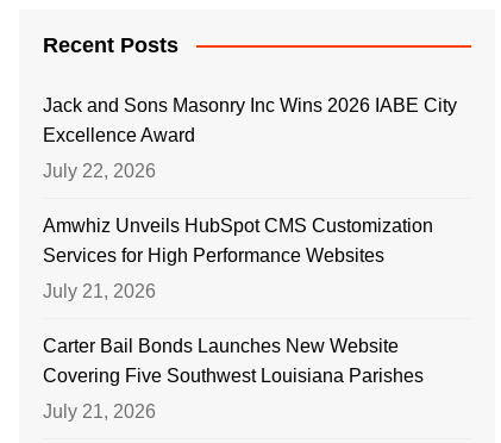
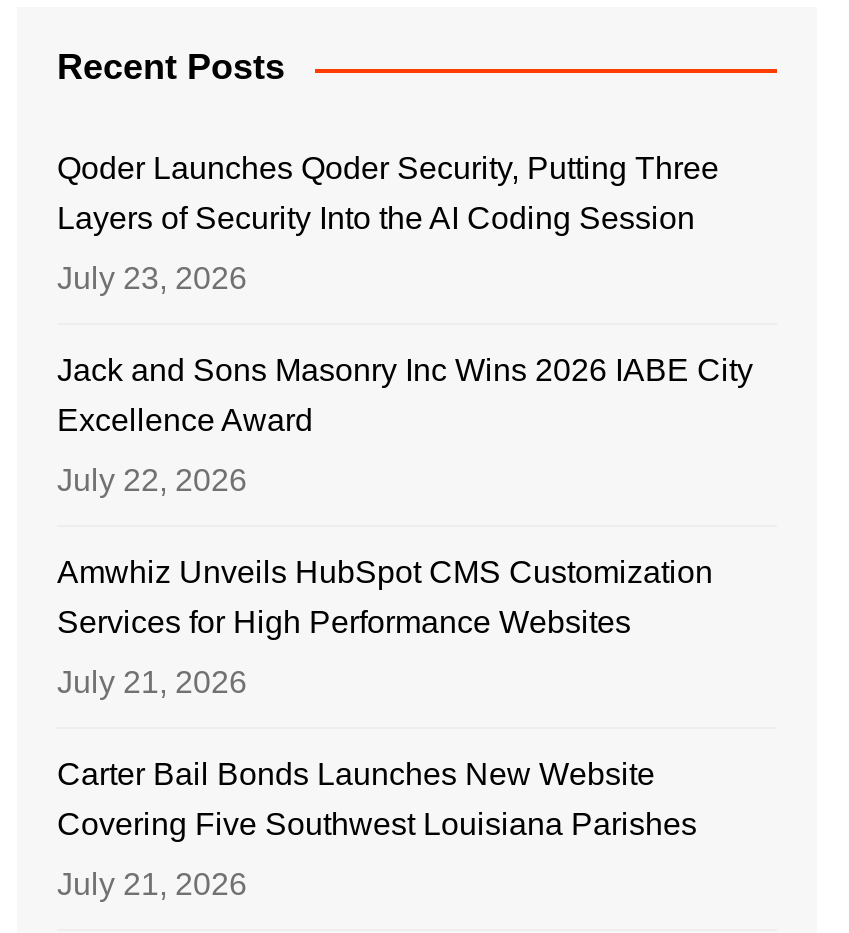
+ Qoder Launches Qoder Security, Putting Three
+ Layers of Security Into the AI Coding Session
+ July 23, 2026
